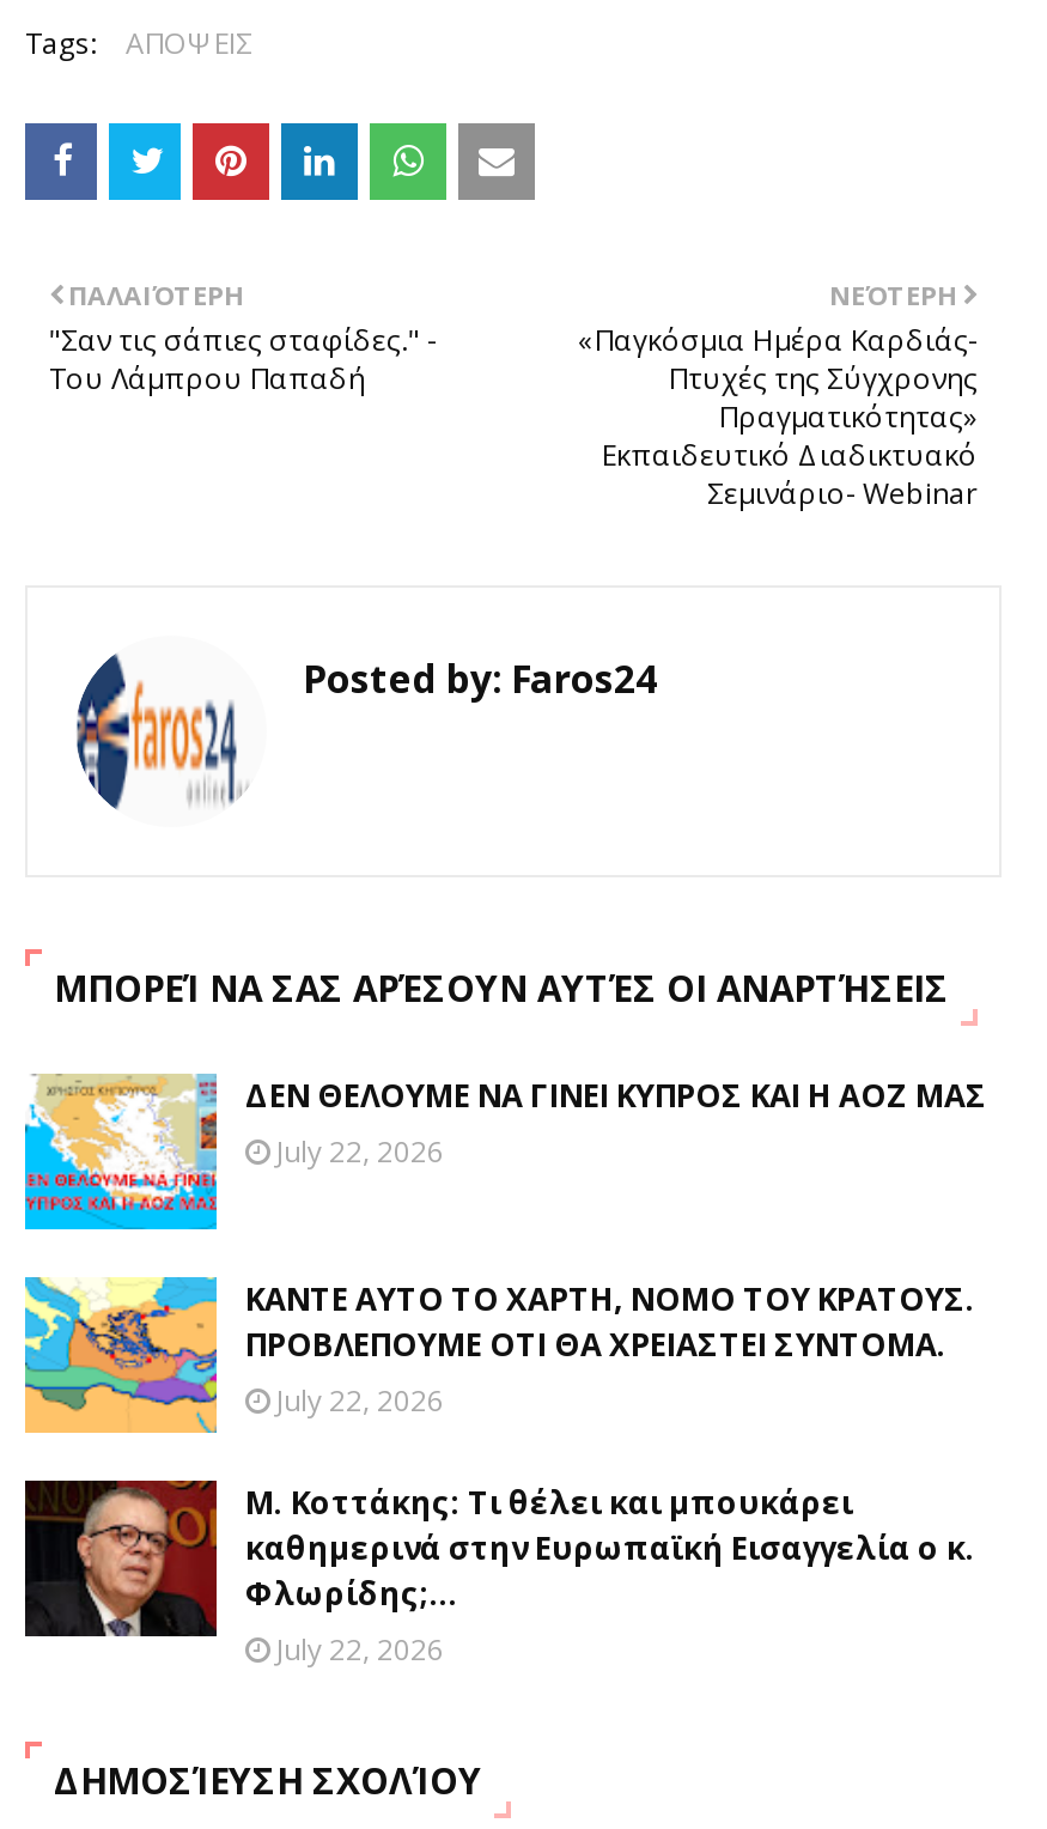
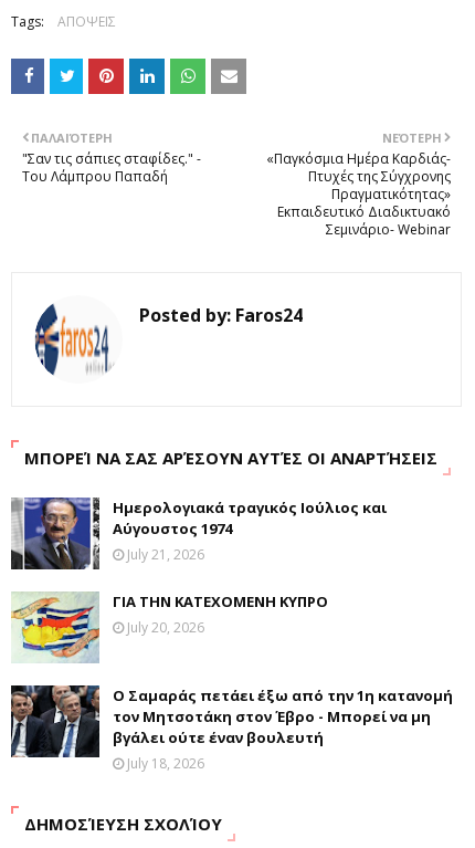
- [image]
- ΔΕΝ ΘΕΛΟΥΜΕ ΝΑ ΓΙΝΕΙ ΚΥΠΡΟΣ ΚΑΙ Η ΑΟΖ ΜΑΣ
- July 22, 2026
+ [image]
+ Ημερολογιακά τραγικός Ιούλιος και
+ Αύγουστος 1974
+ July 21, 2026

- [image]
- ΚΑΝΤΕ ΑΥΤΟ ΤΟ ΧΑΡΤΗ, ΝΟΜΟ ΤΟΥ ΚΡΑΤΟΥΣ.
- ΠΡΟΒΛΕΠΟΥΜΕ ΟΤΙ ΘΑ ΧΡΕΙΑΣΤΕΙ ΣΥΝΤΟΜΑ.
- July 22, 2026
+ [image]
+ ΓΙΑ ΤΗΝ ΚΑΤΕΧΟΜΕΝΗ ΚΥΠΡΟ
+ July 20, 2026

- [image]
- Μ. Κοττάκης: Τι θέλει και μπουκάρει
- καθημερινά στην Ευρωπαϊκή Εισαγγελία ο κ.
- Φλωρίδης;...
- July 22, 2026
+ [image]
+ Ο Σαμαράς πετάει έξω από την 1η κατανομή
+ τον Μητσοτάκη στον Έβρο - Μπορεί να μη
+ βγάλει ούτε έναν βουλευτή
+ July 18, 2026
